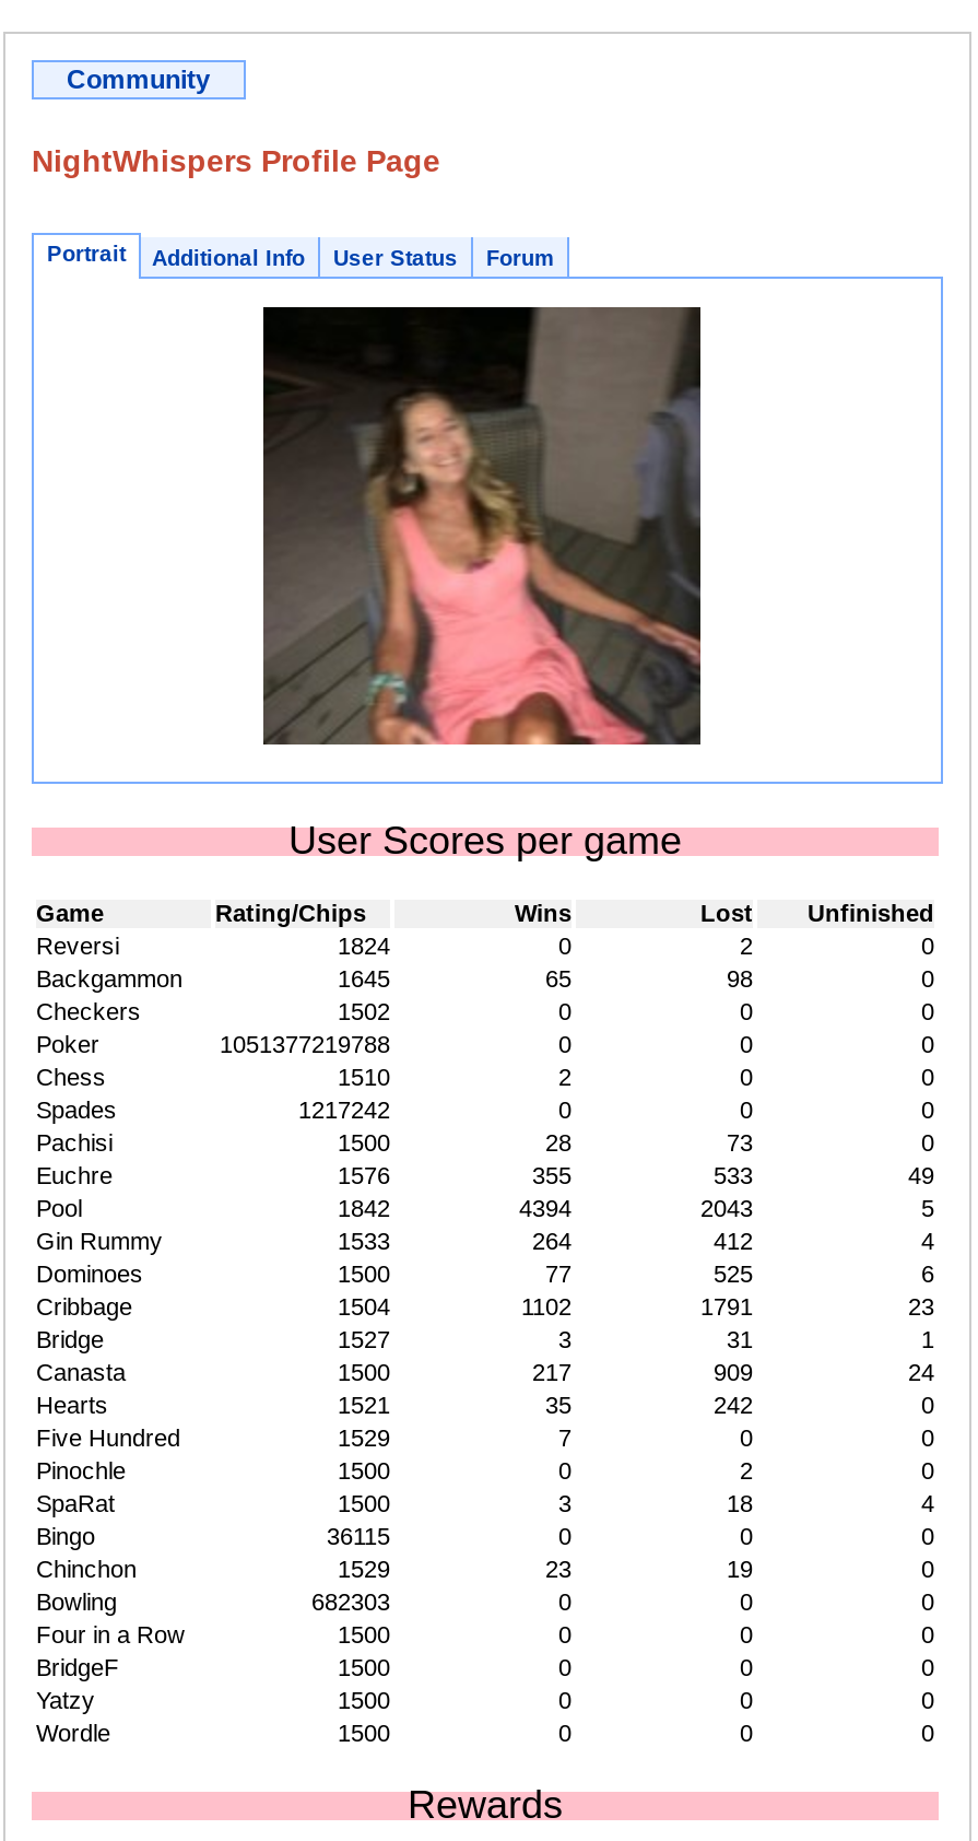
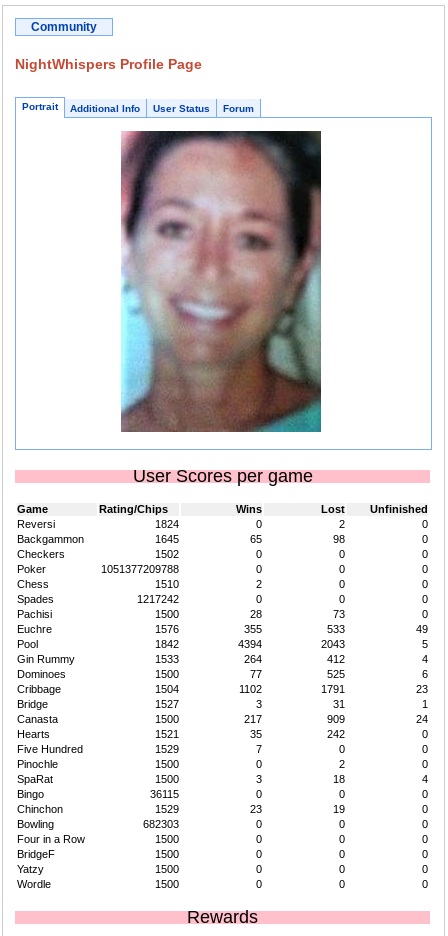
- [image]
+ [image]

- 1051377219788
+ 1051377209788
